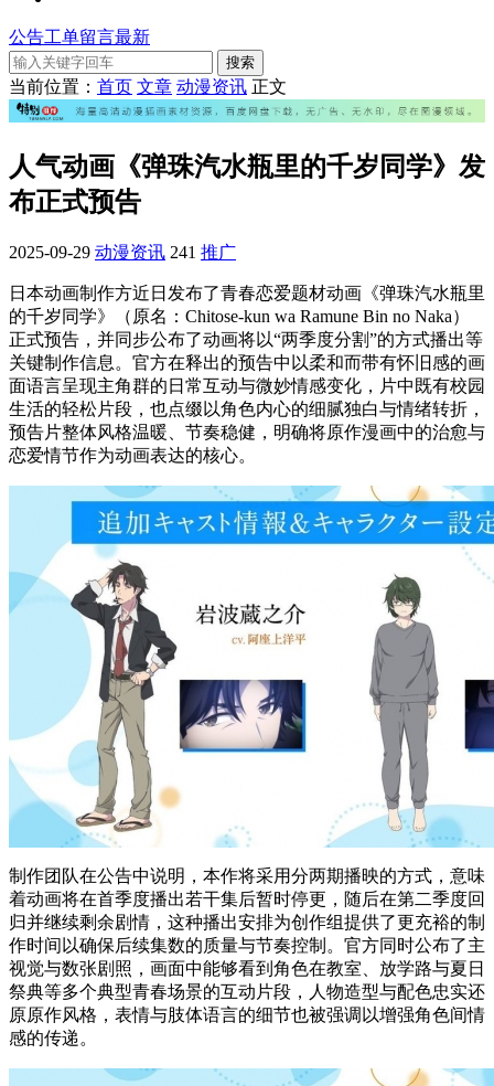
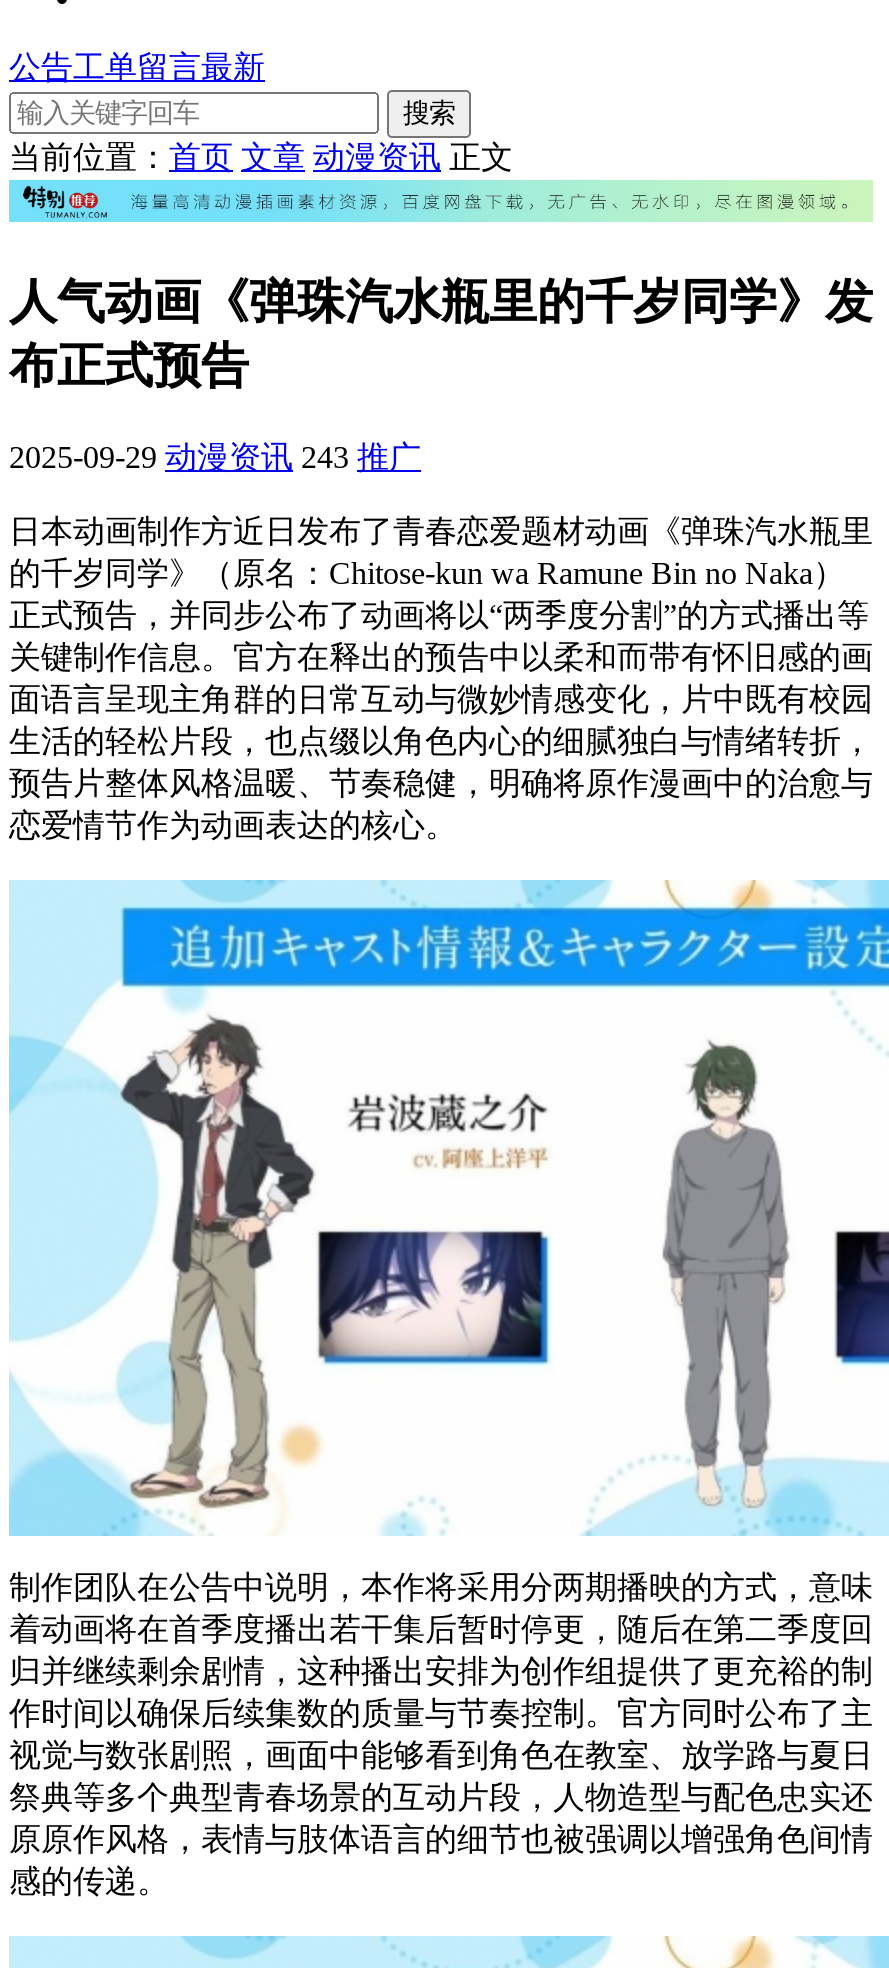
- 2025-09-29 动漫资讯 241 推广
+ 2025-09-29 动漫资讯 243 推广
